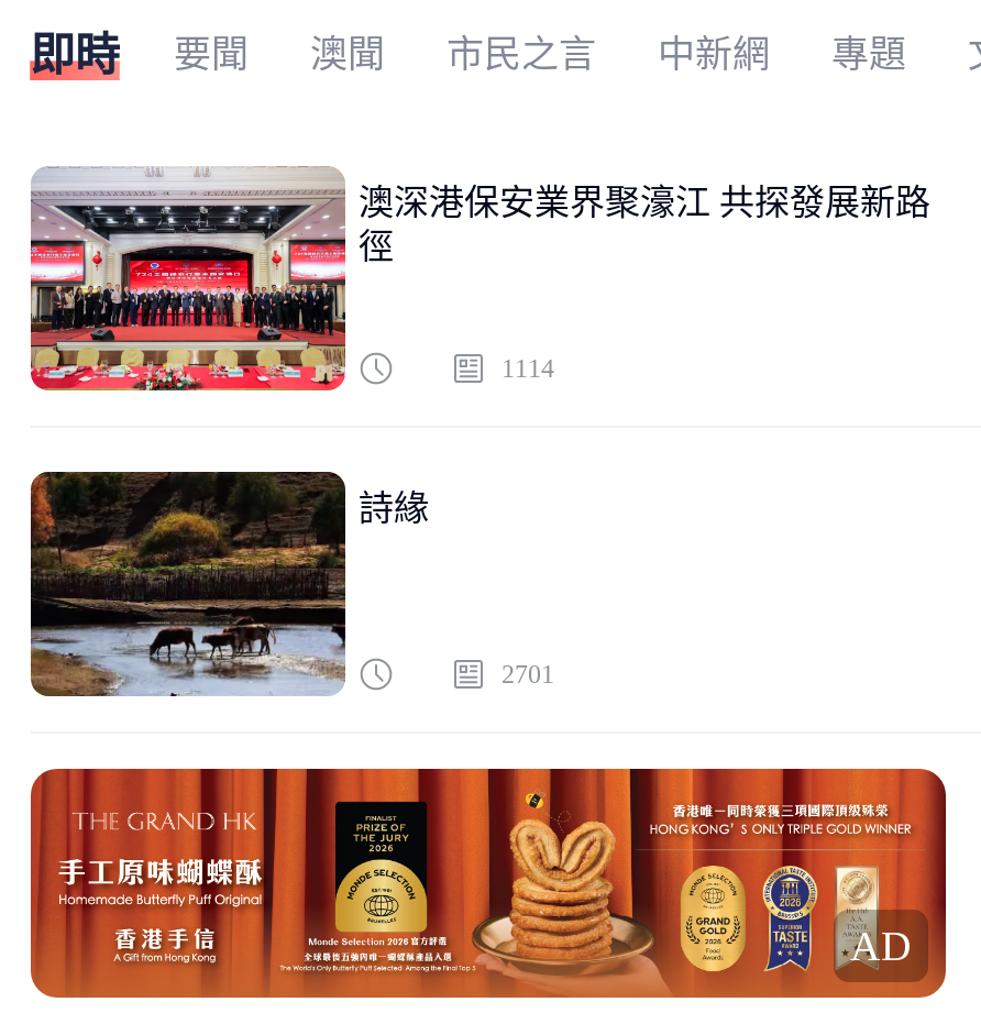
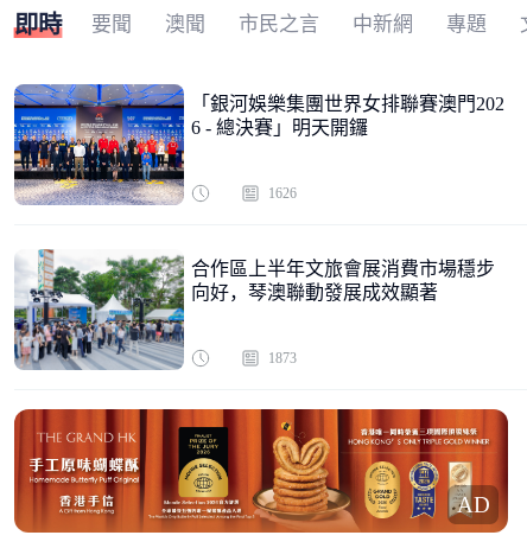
- [image]
- 澳深港保安業界聚濠江 共探發展新路
- 徑
+ [image]
+ 「銀河娛樂集團世界女排聯賽澳門202
+ 6 - 總決賽」明天開鑼

- 1114
+ 1626

- [image]
- 詩緣
+ [image]
+ 合作區上半年文旅會展消費市場穩步
+ 向好，琴澳聯動發展成效顯著

- 2701
+ 1873
